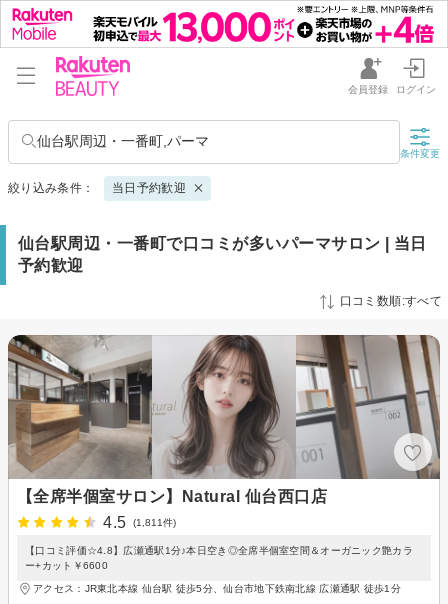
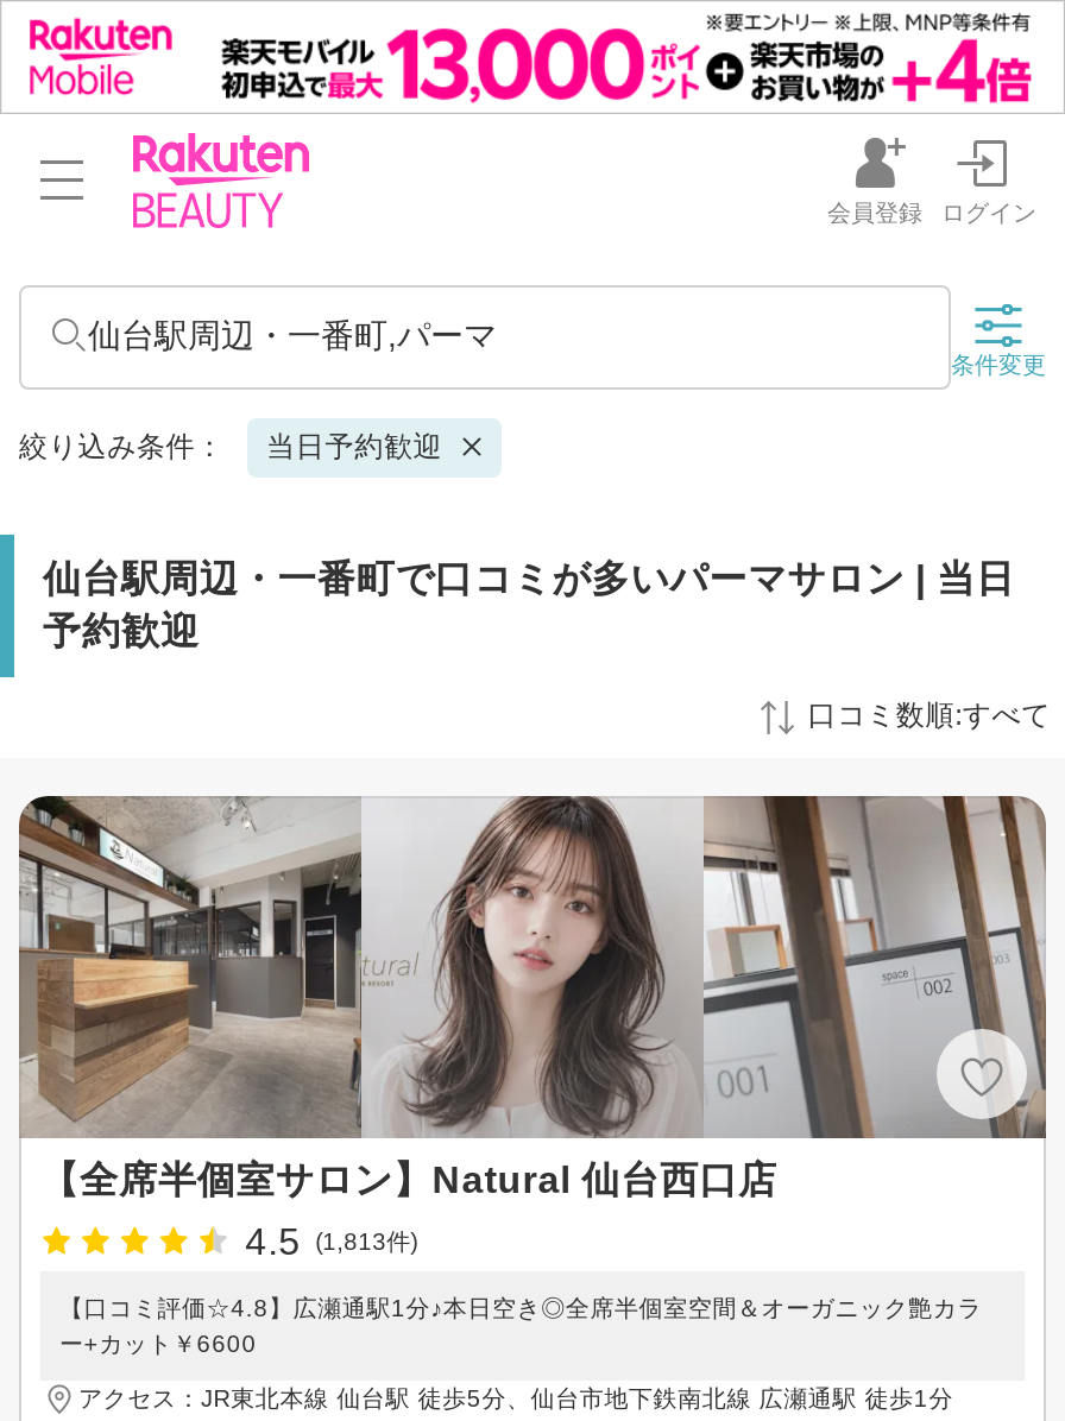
- 4.5 (1,811件)
+ 4.5 (1,813件)
